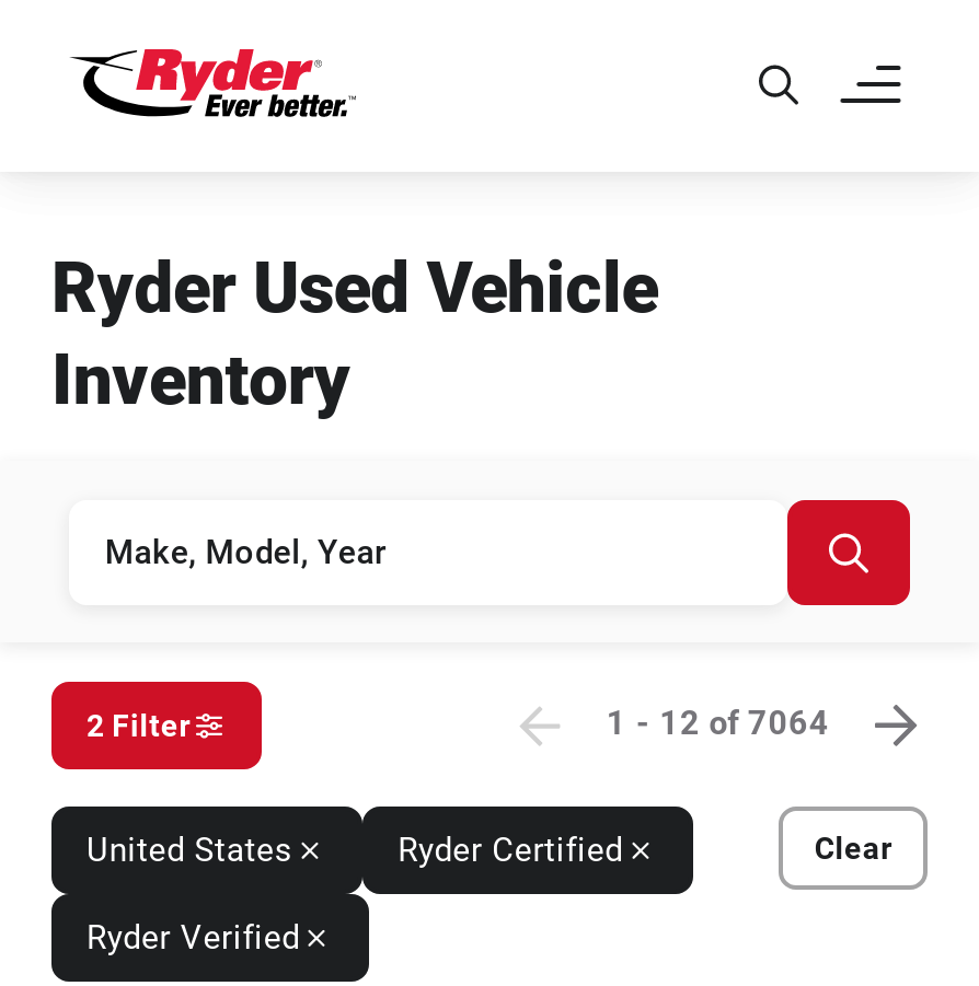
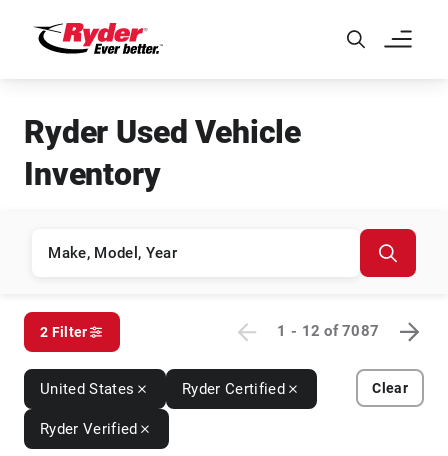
- 1 - 12 of 7064
+ 1 - 12 of 7087
